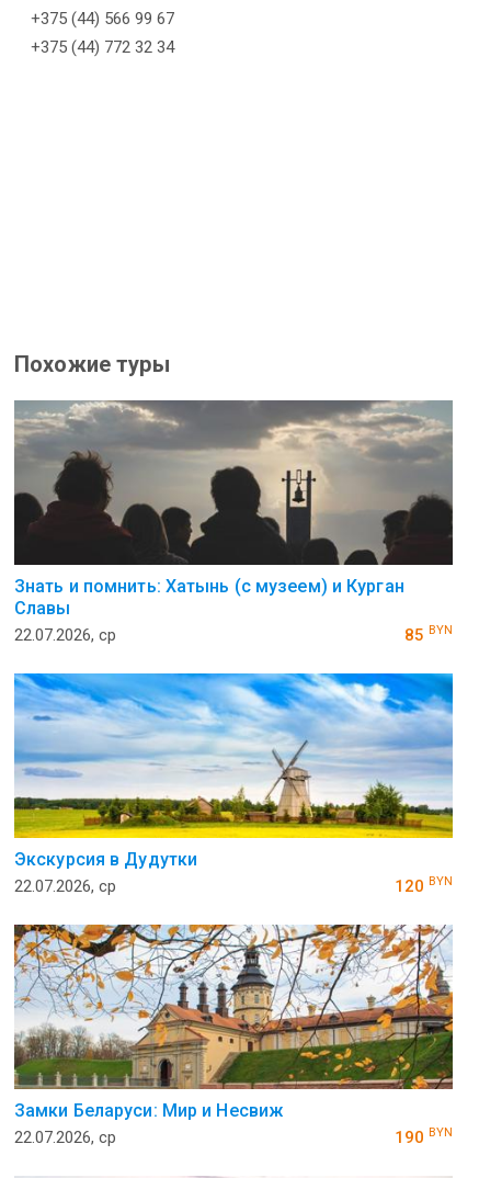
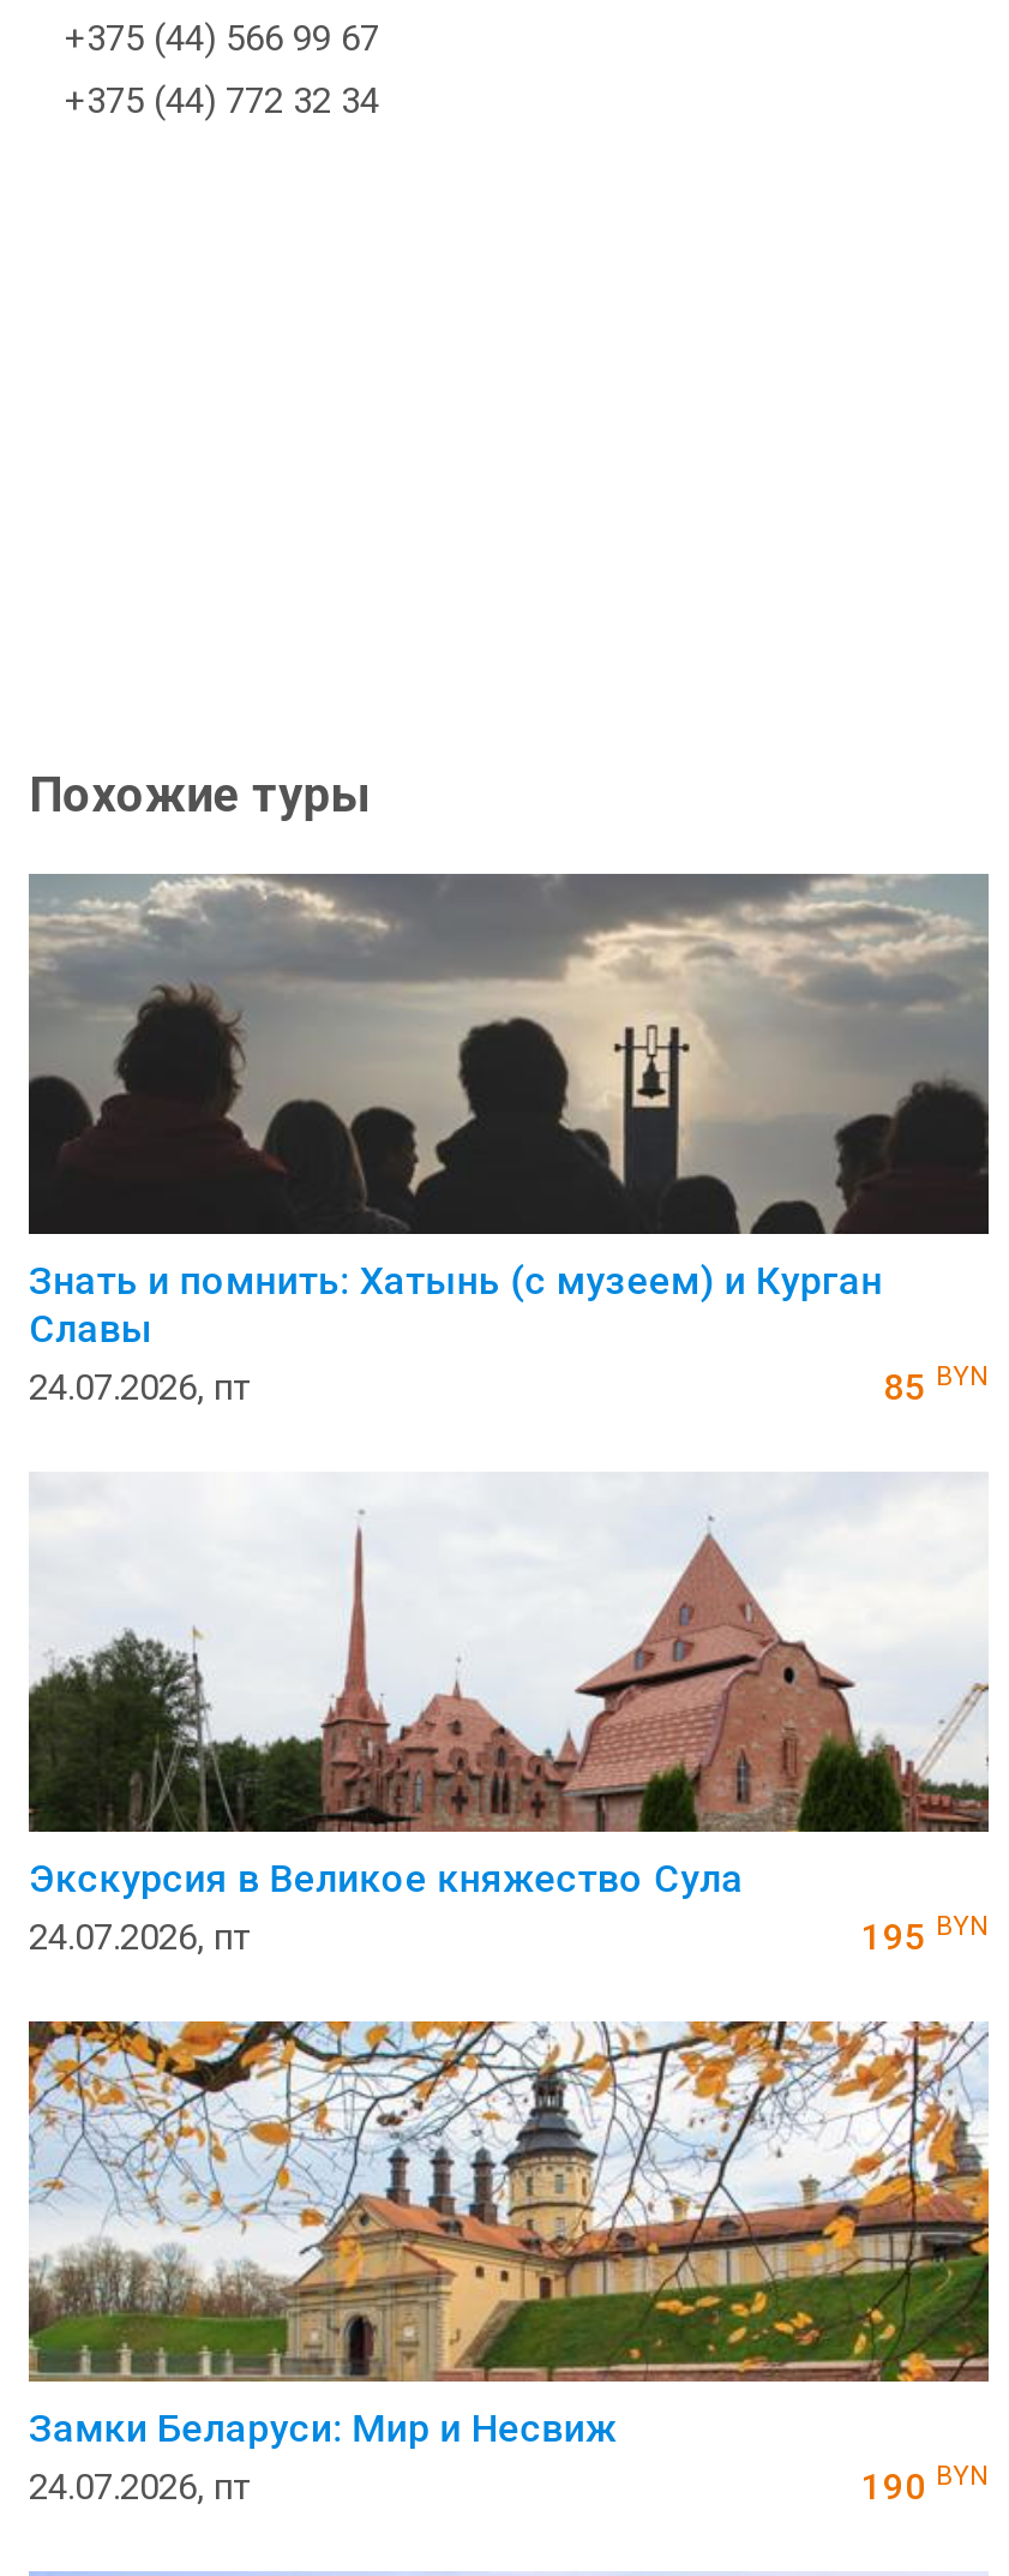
- 22.07.2026, ср
+ 24.07.2026, пт

- [image]
- Экскурсия в Дудутки
- 22.07.2026, ср
- 120 BYN
+ [image]
+ Экскурсия в Великое княжество Сула
+ 24.07.2026, пт
+ 195 BYN

- 22.07.2026, ср
+ 24.07.2026, пт
